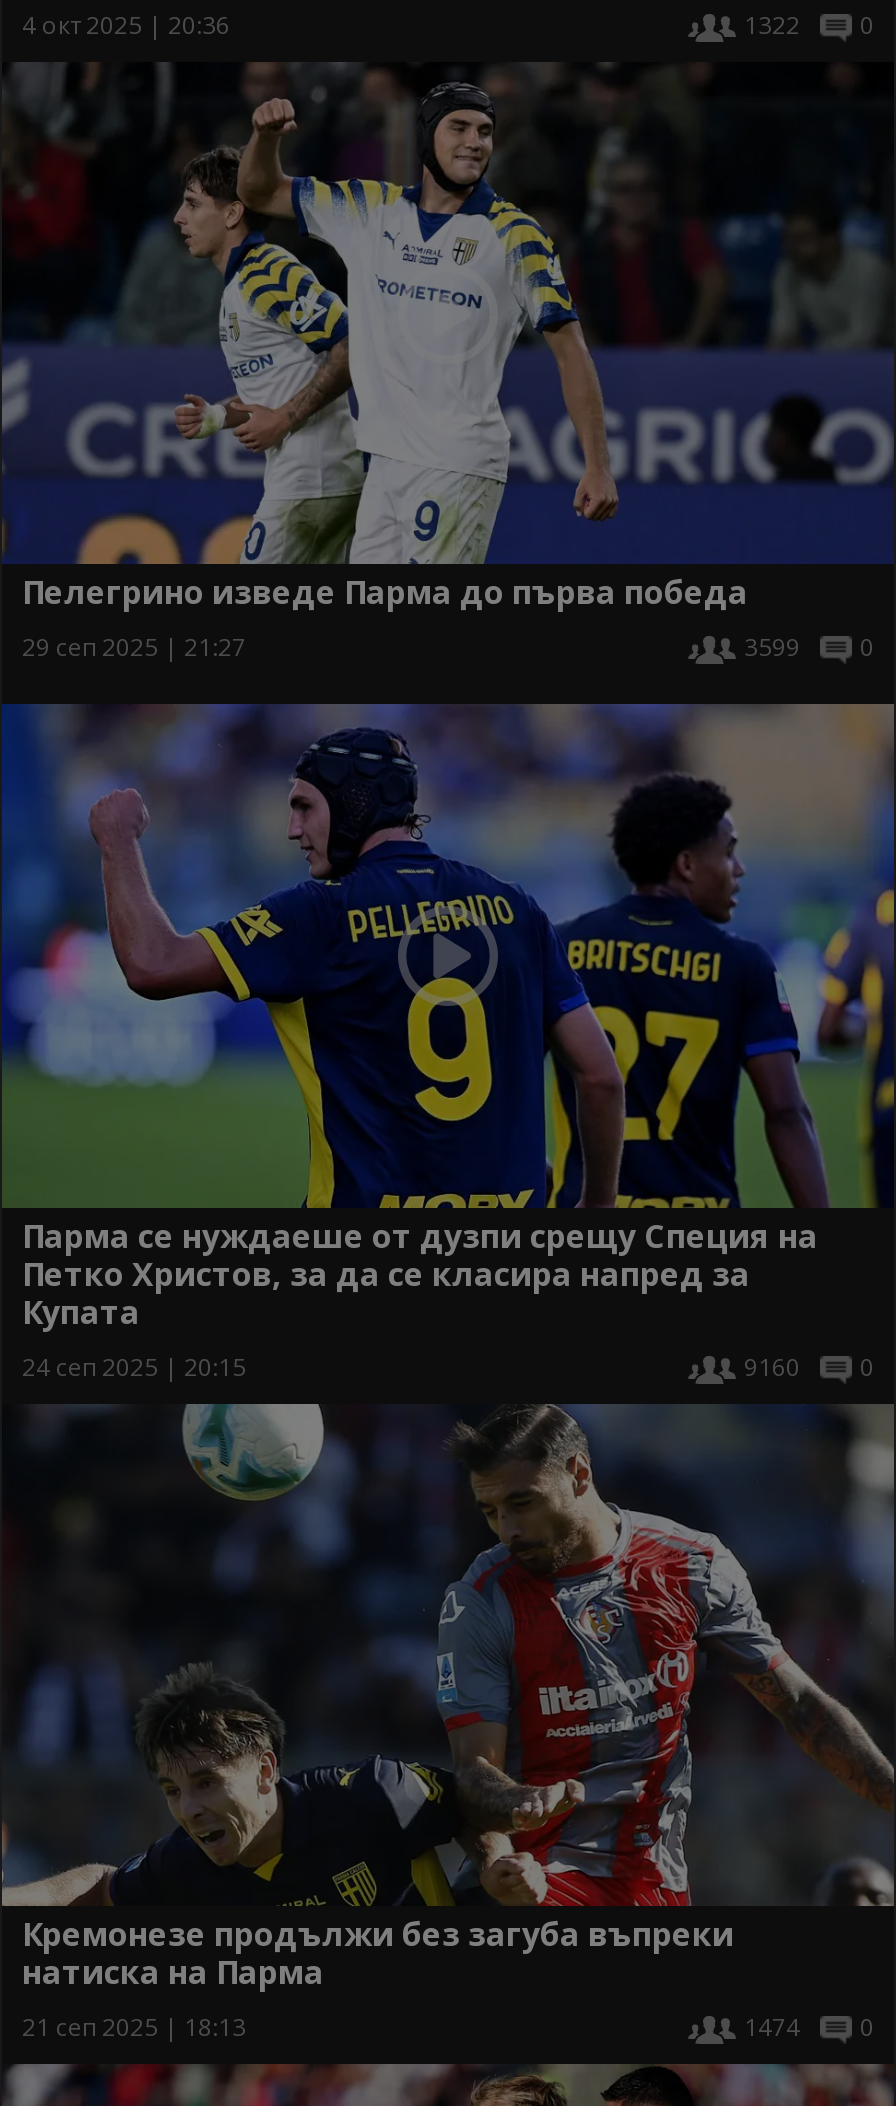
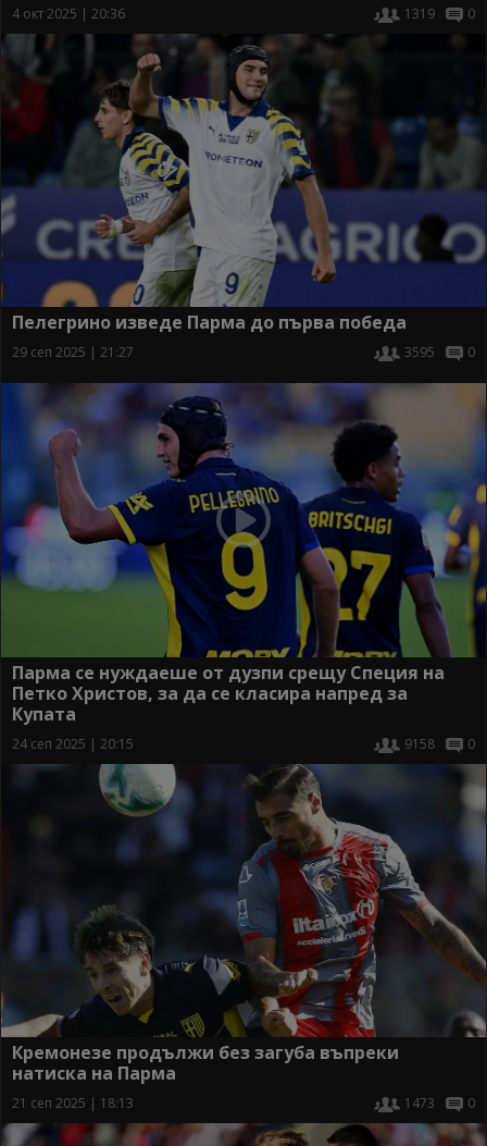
- 1322 0
+ 1319 0

- 3599 0
+ 3595 0

- 9160 0
+ 9158 0

- 1474 0
+ 1473 0
